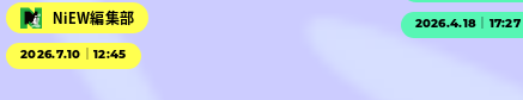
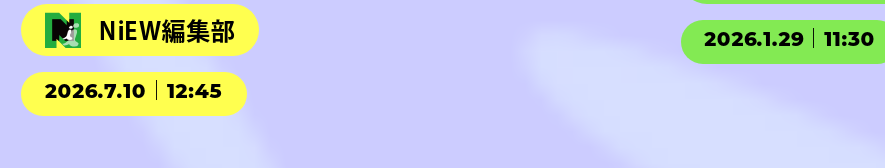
- 2026.4.18｜17:27
+ 2026.1.29｜11:30
